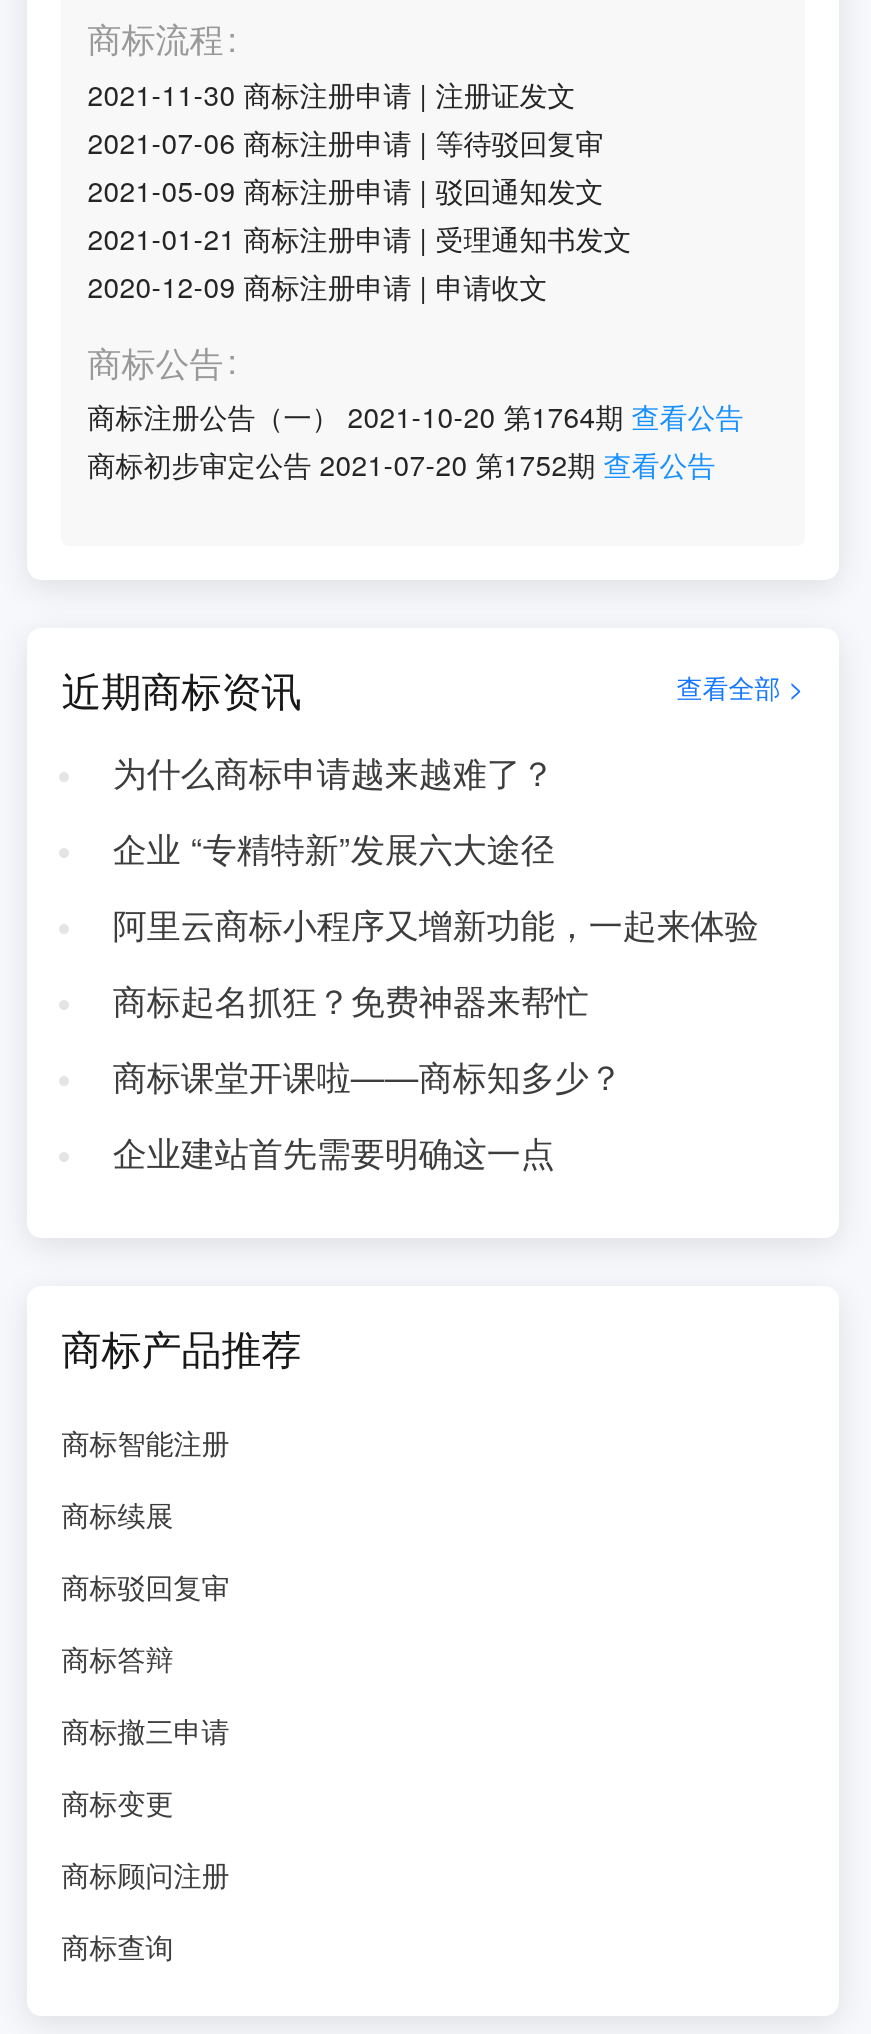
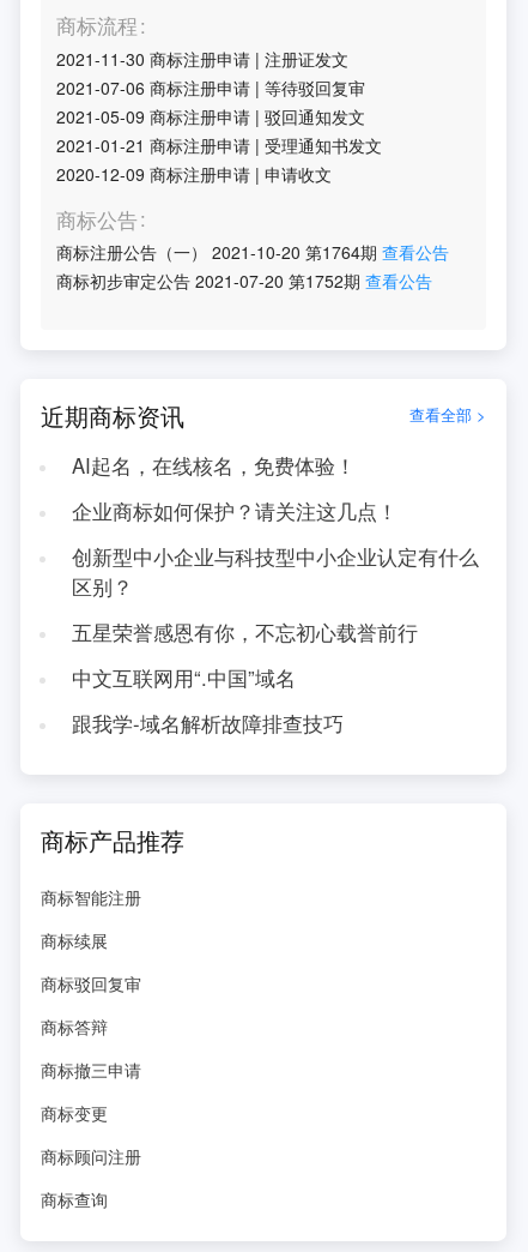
- 为什么商标申请越来越难了？
+ AI起名，在线核名，免费体验！

- 企业 “专精特新”发展六大途径
+ 企业商标如何保护？请关注这几点！

- 阿里云商标小程序又增新功能，一起来体验
+ 创新型中小企业与科技型中小企业认定有什么
+ 区别？

- 商标起名抓狂？免费神器来帮忙
+ 五星荣誉感恩有你，不忘初心载誉前行

- 商标课堂开课啦——商标知多少？
+ 中文互联网用“.中国”域名

- 企业建站首先需要明确这一点
+ 跟我学-域名解析故障排查技巧
